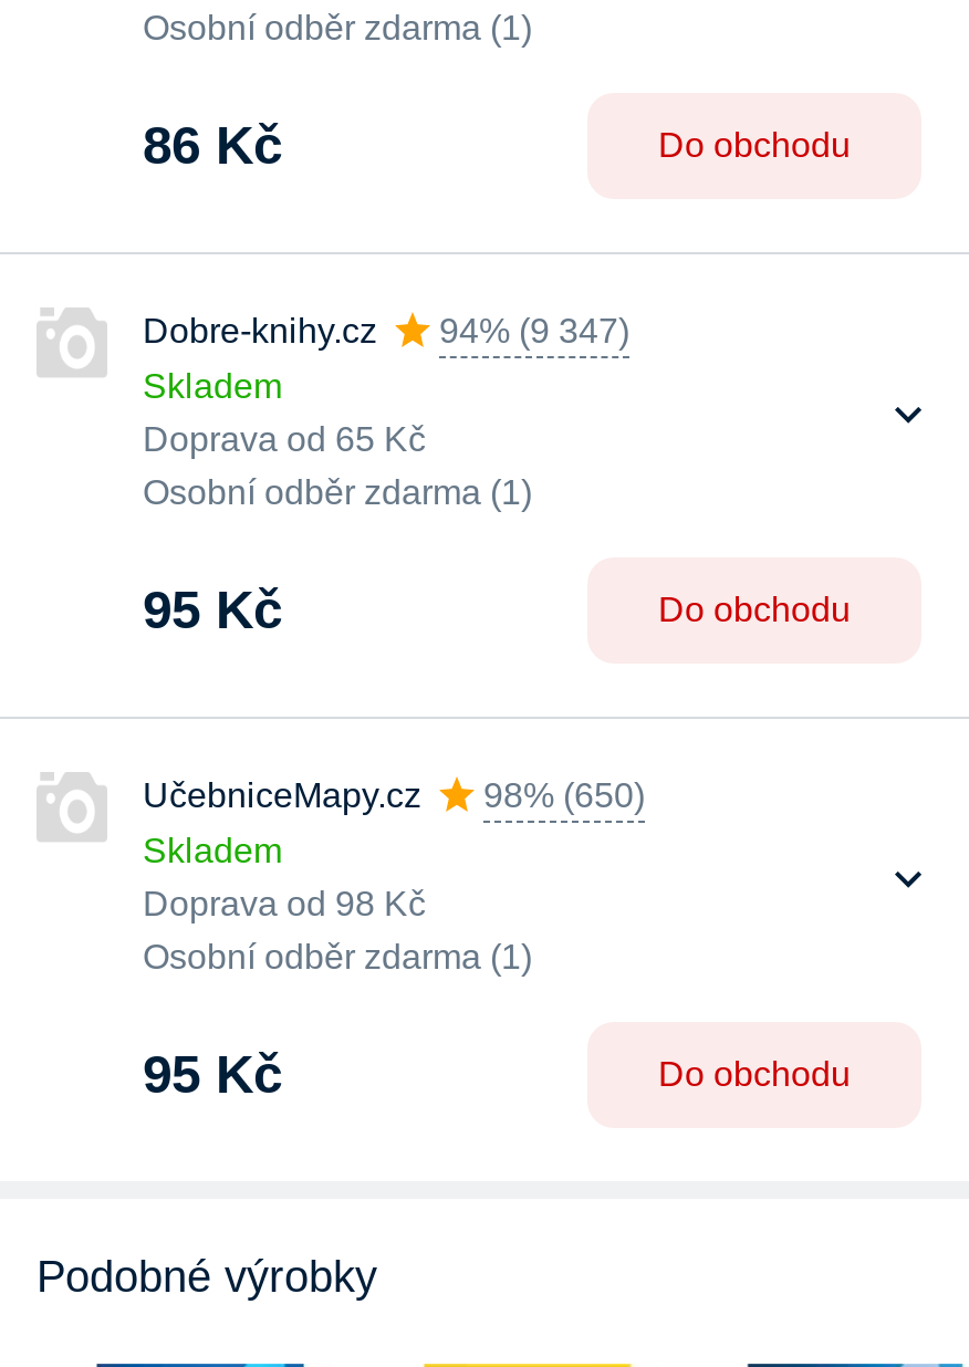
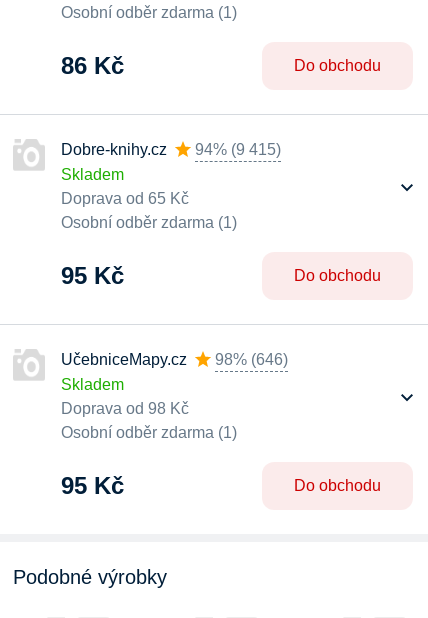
- Dobre-knihy.cz 94% (9 347)
+ Dobre-knihy.cz 94% (9 415)

- UčebniceMapy.cz 98% (650)
+ UčebniceMapy.cz 98% (646)
